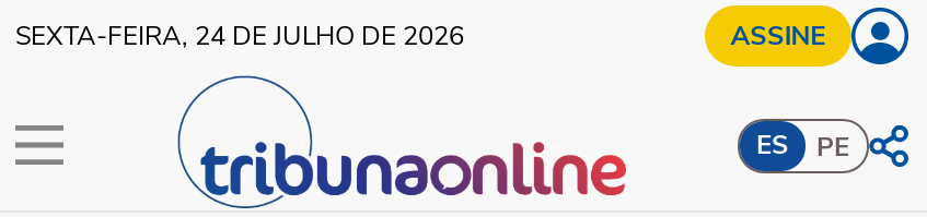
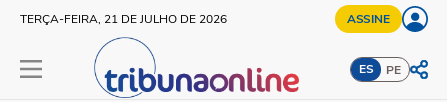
- SEXTA-FEIRA, 24 DE JULHO DE 2026
+ TERÇA-FEIRA, 21 DE JULHO DE 2026
